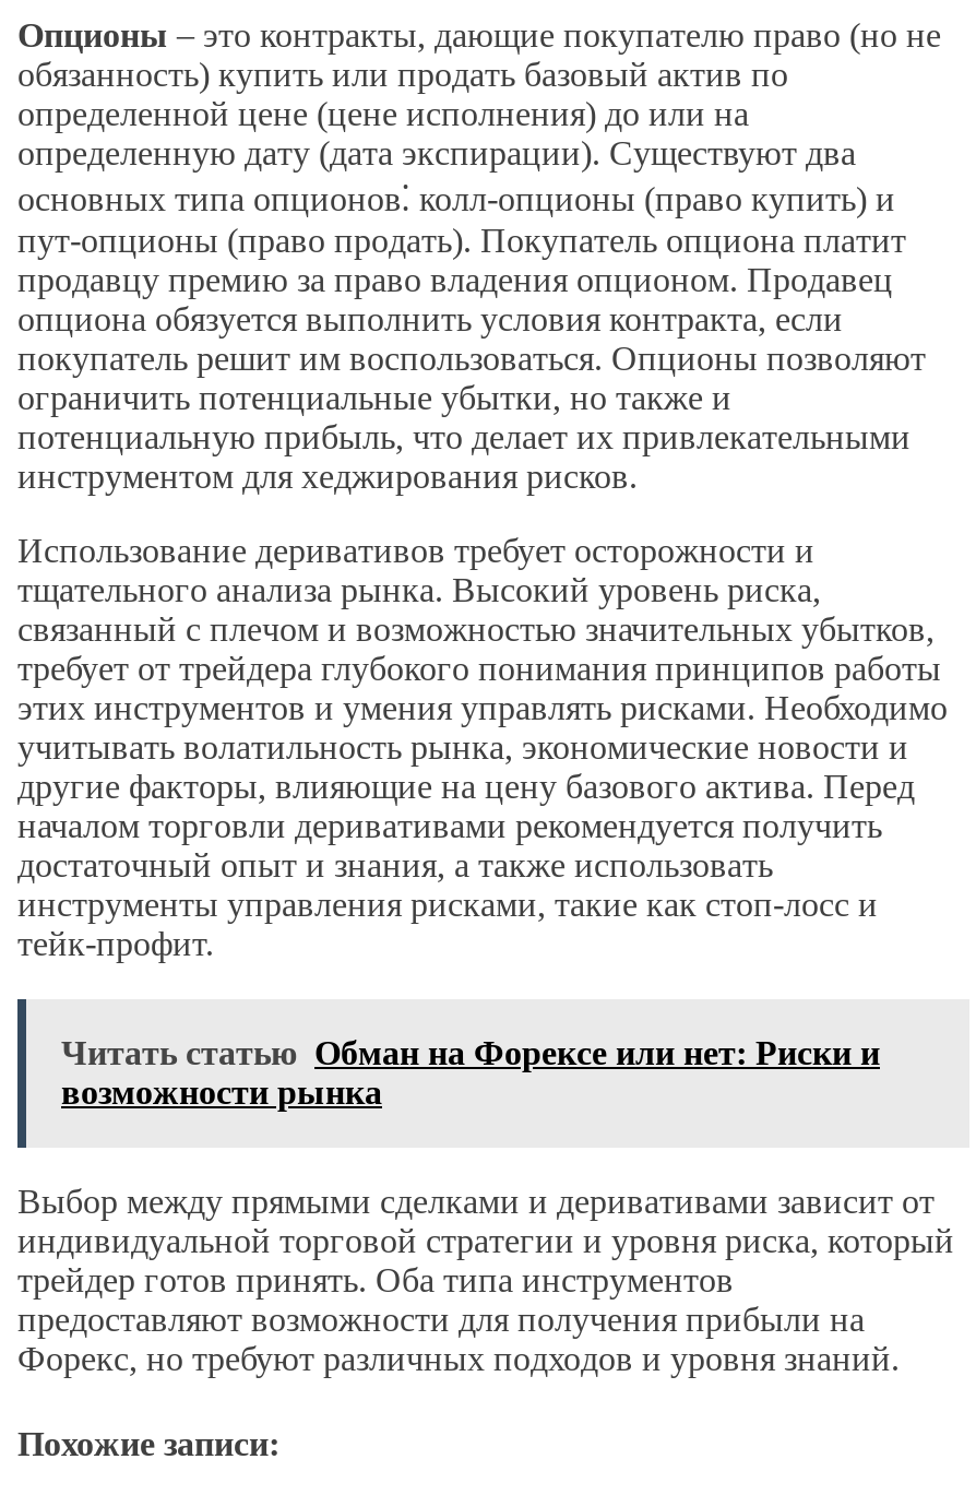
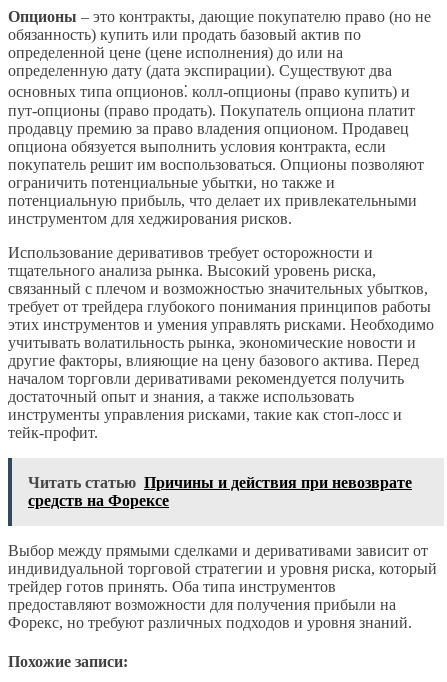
- Читать статью Обман на Форексе или нет: Риски и
- возможности рынка
+ Читать статью Причины и действия при невозврате
+ средств на Форексе
